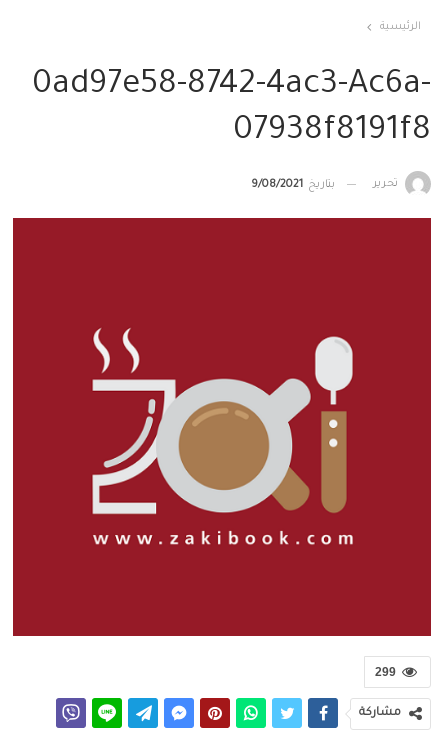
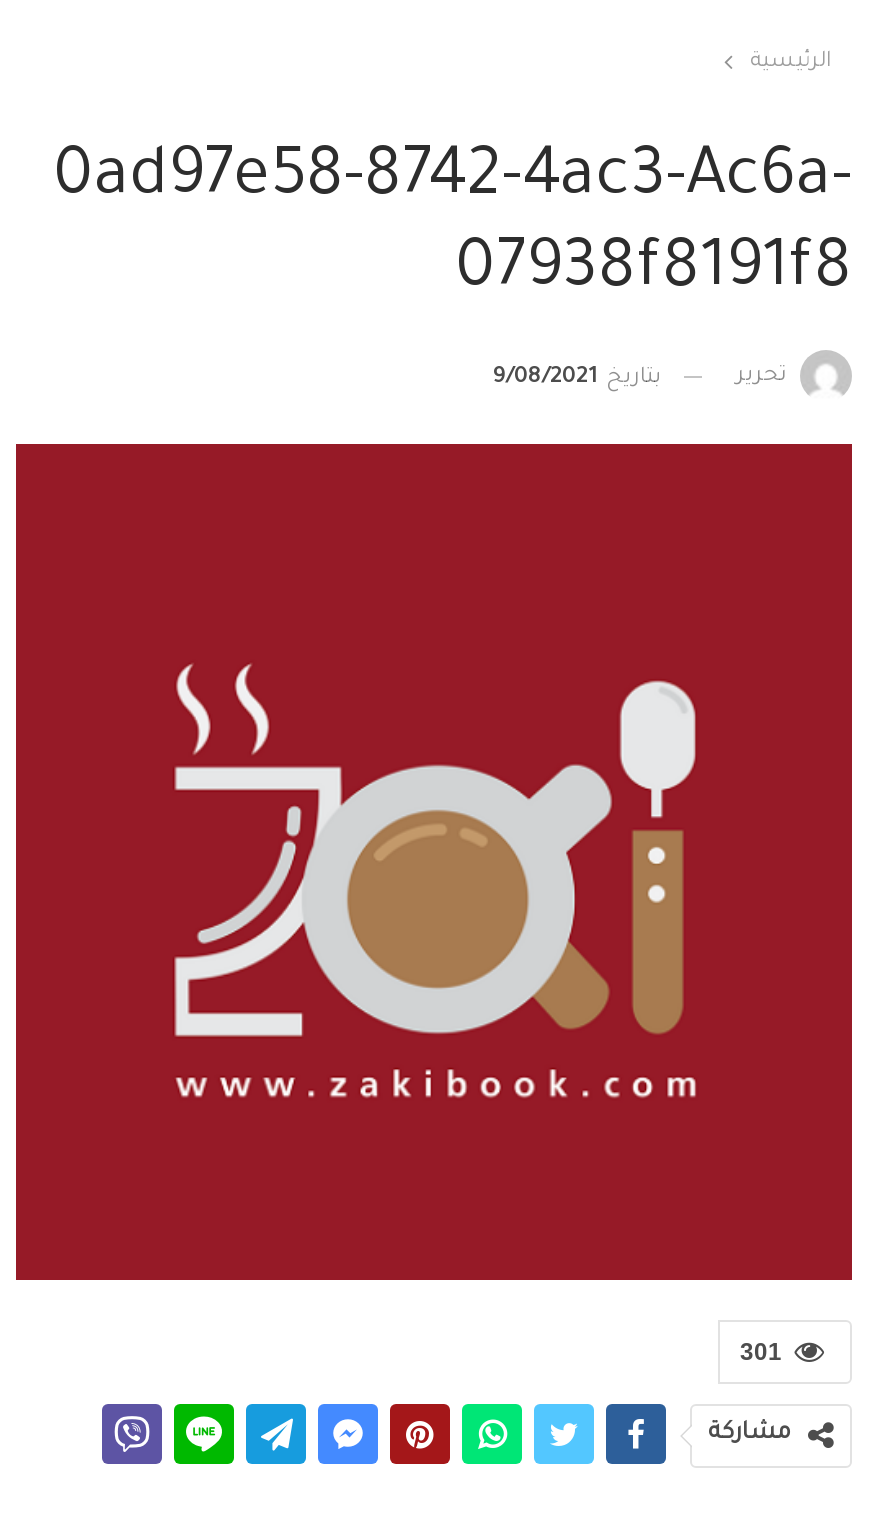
- 299
+ 301
